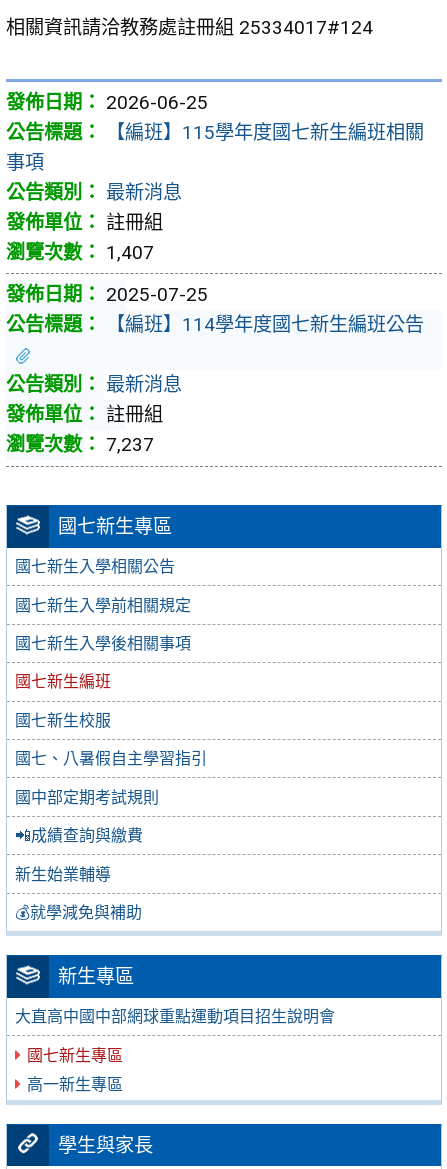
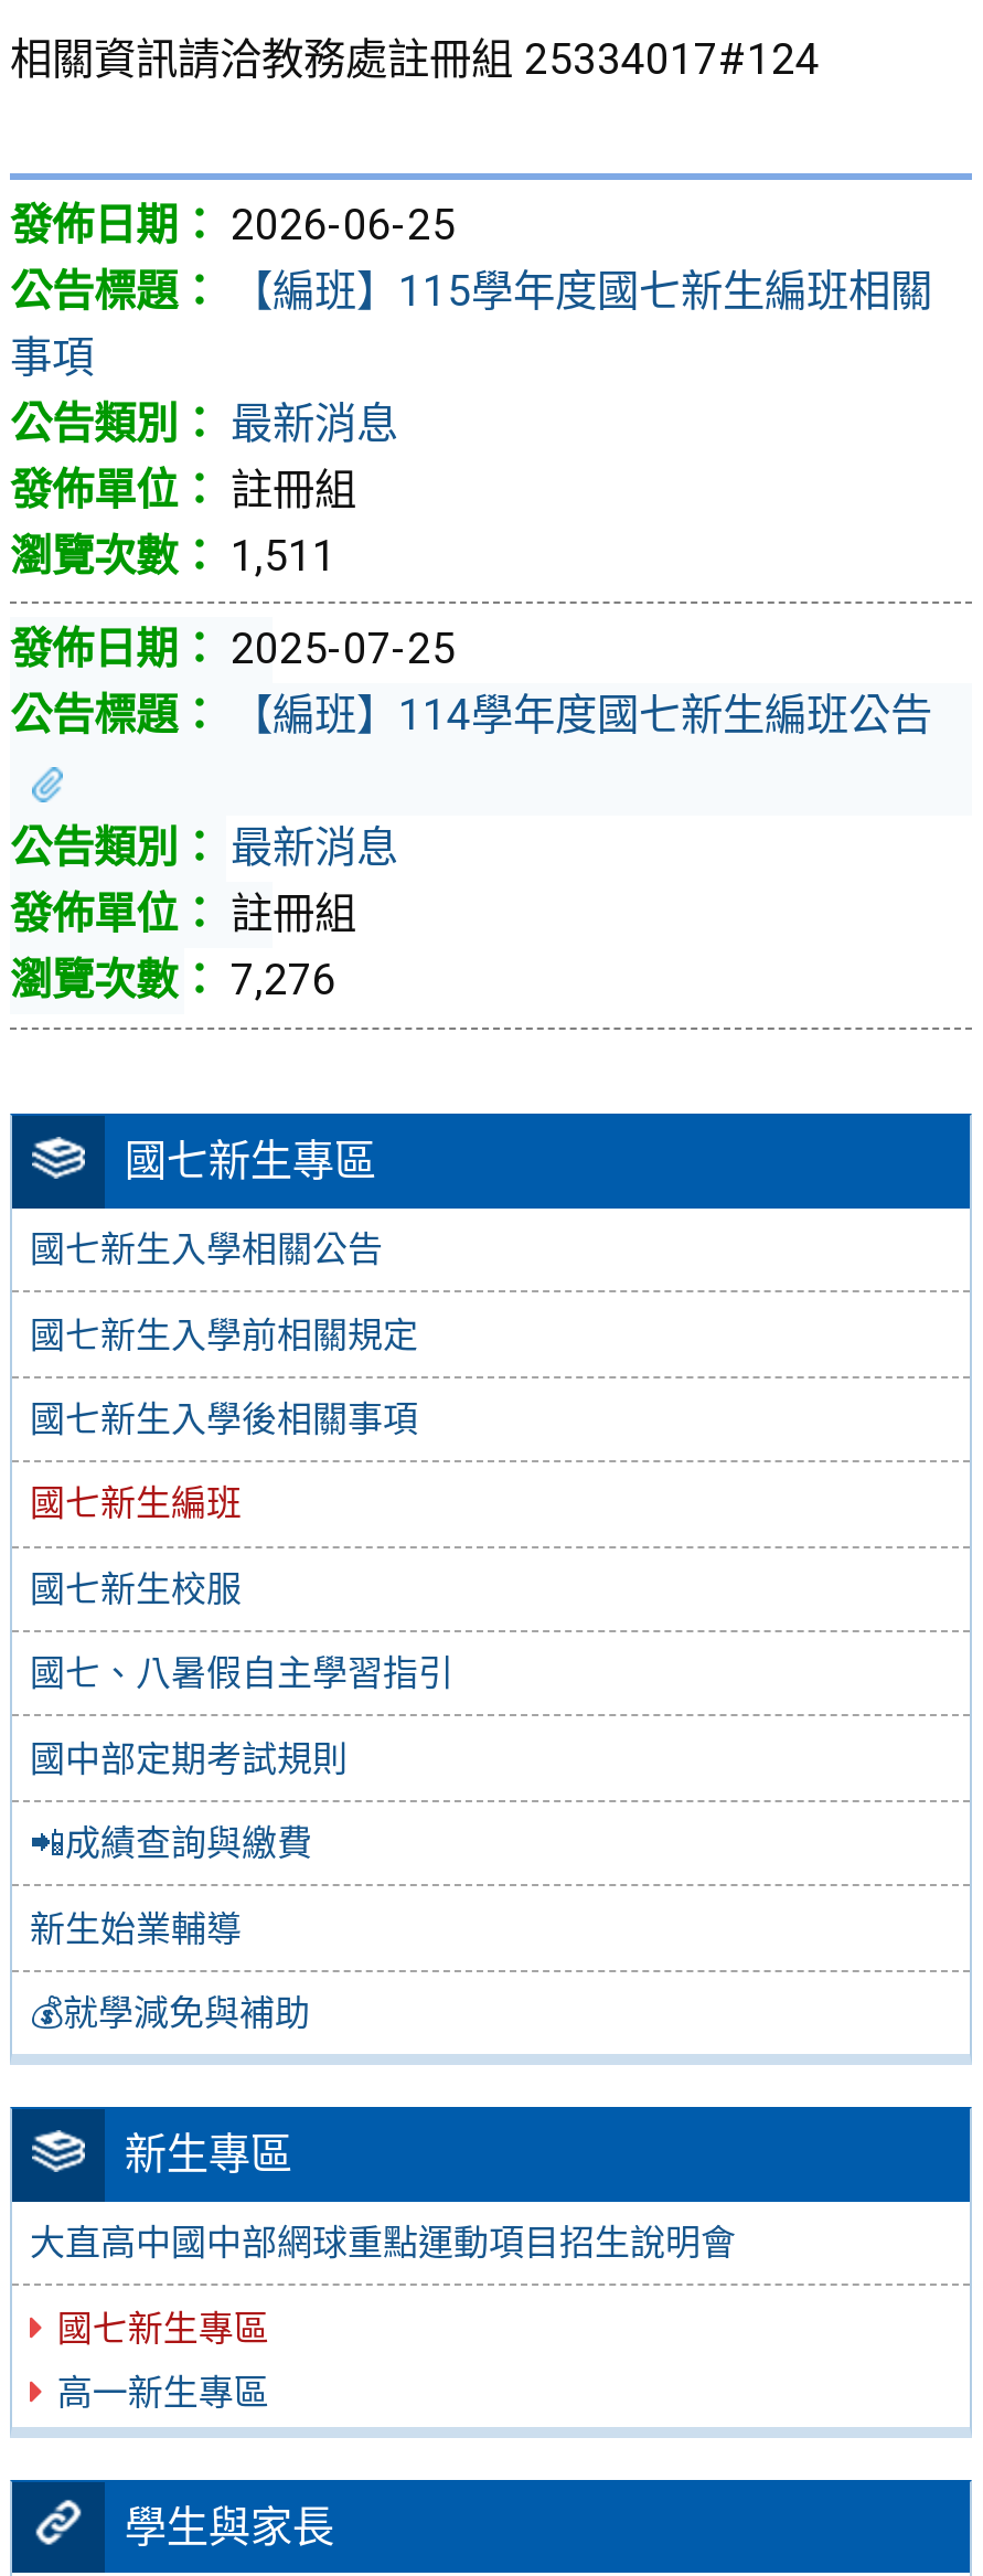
- 1,407
+ 1,511

- 7,237
+ 7,276
